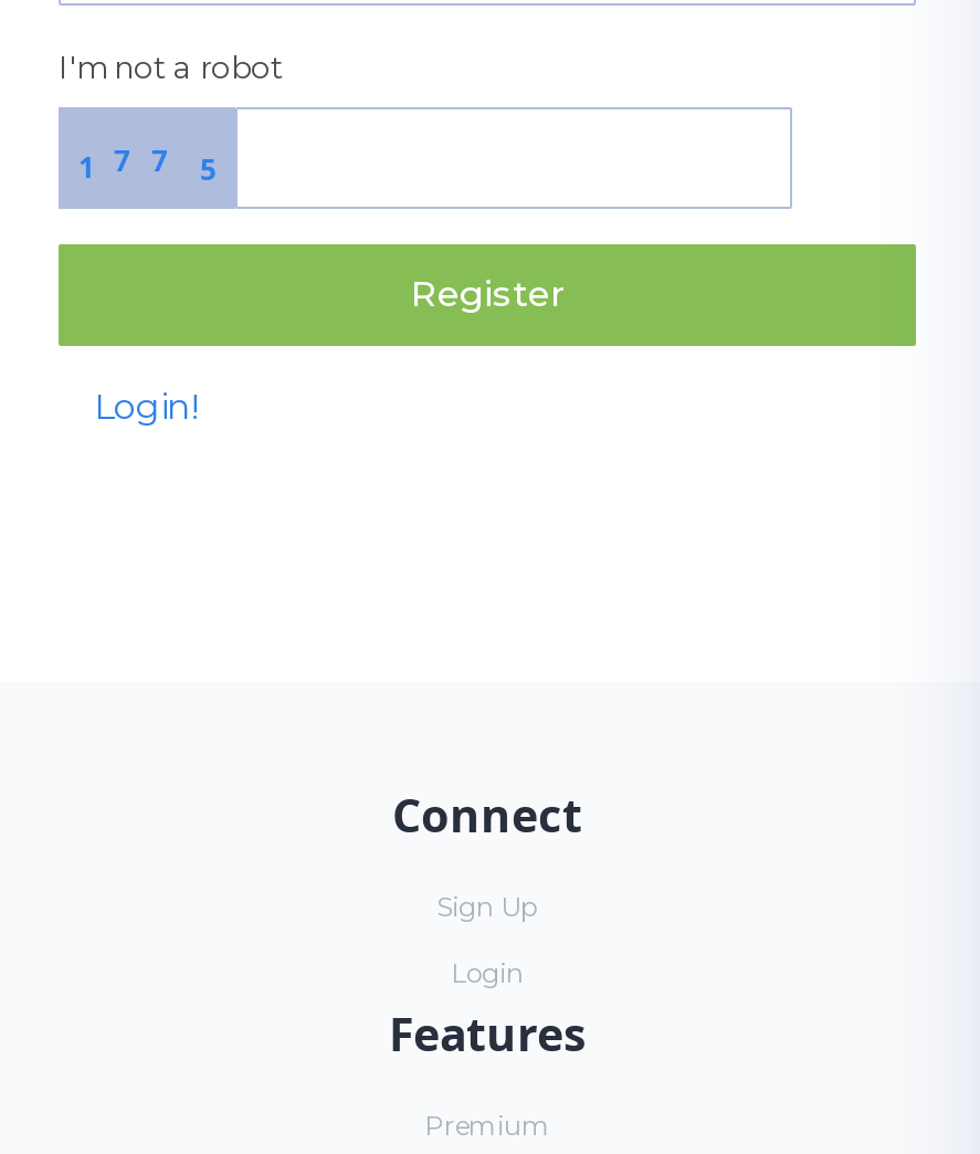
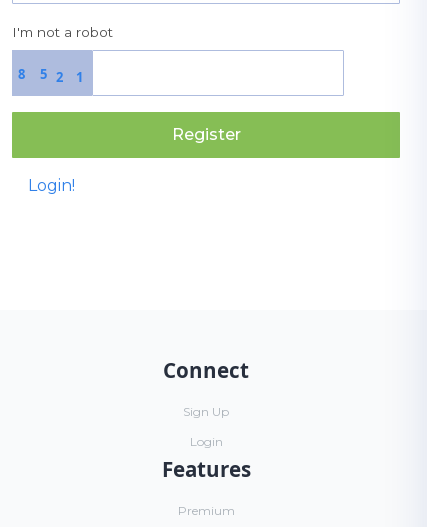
- 1

- 7 7
+ 1
+ 8
+ 2
